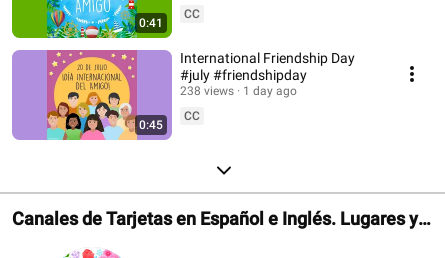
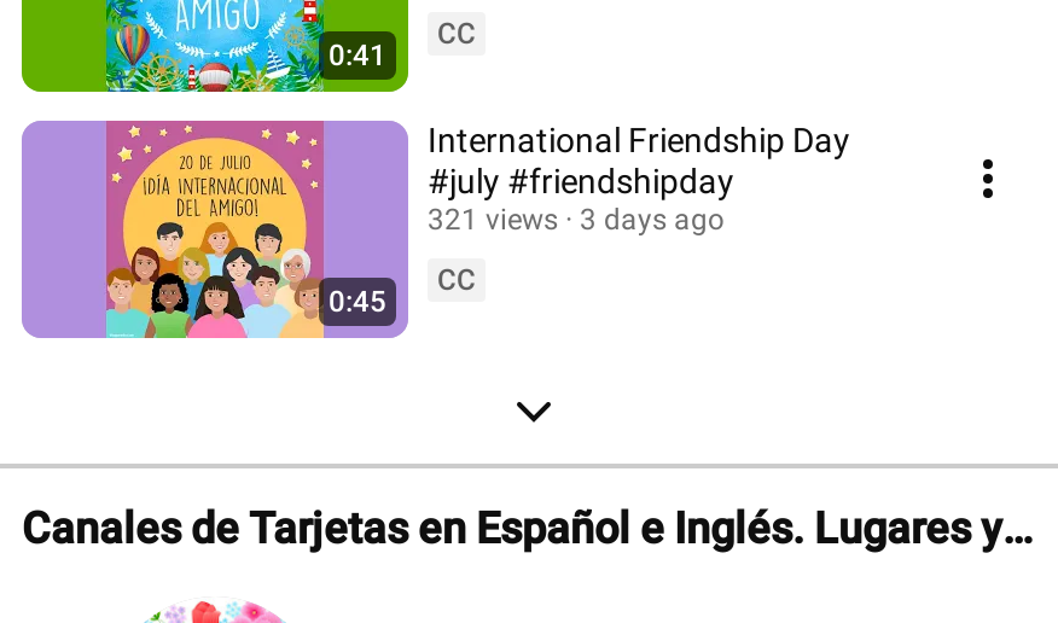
- 238 views
+ 321 views

- 1 day ago
+ 3 days ago
